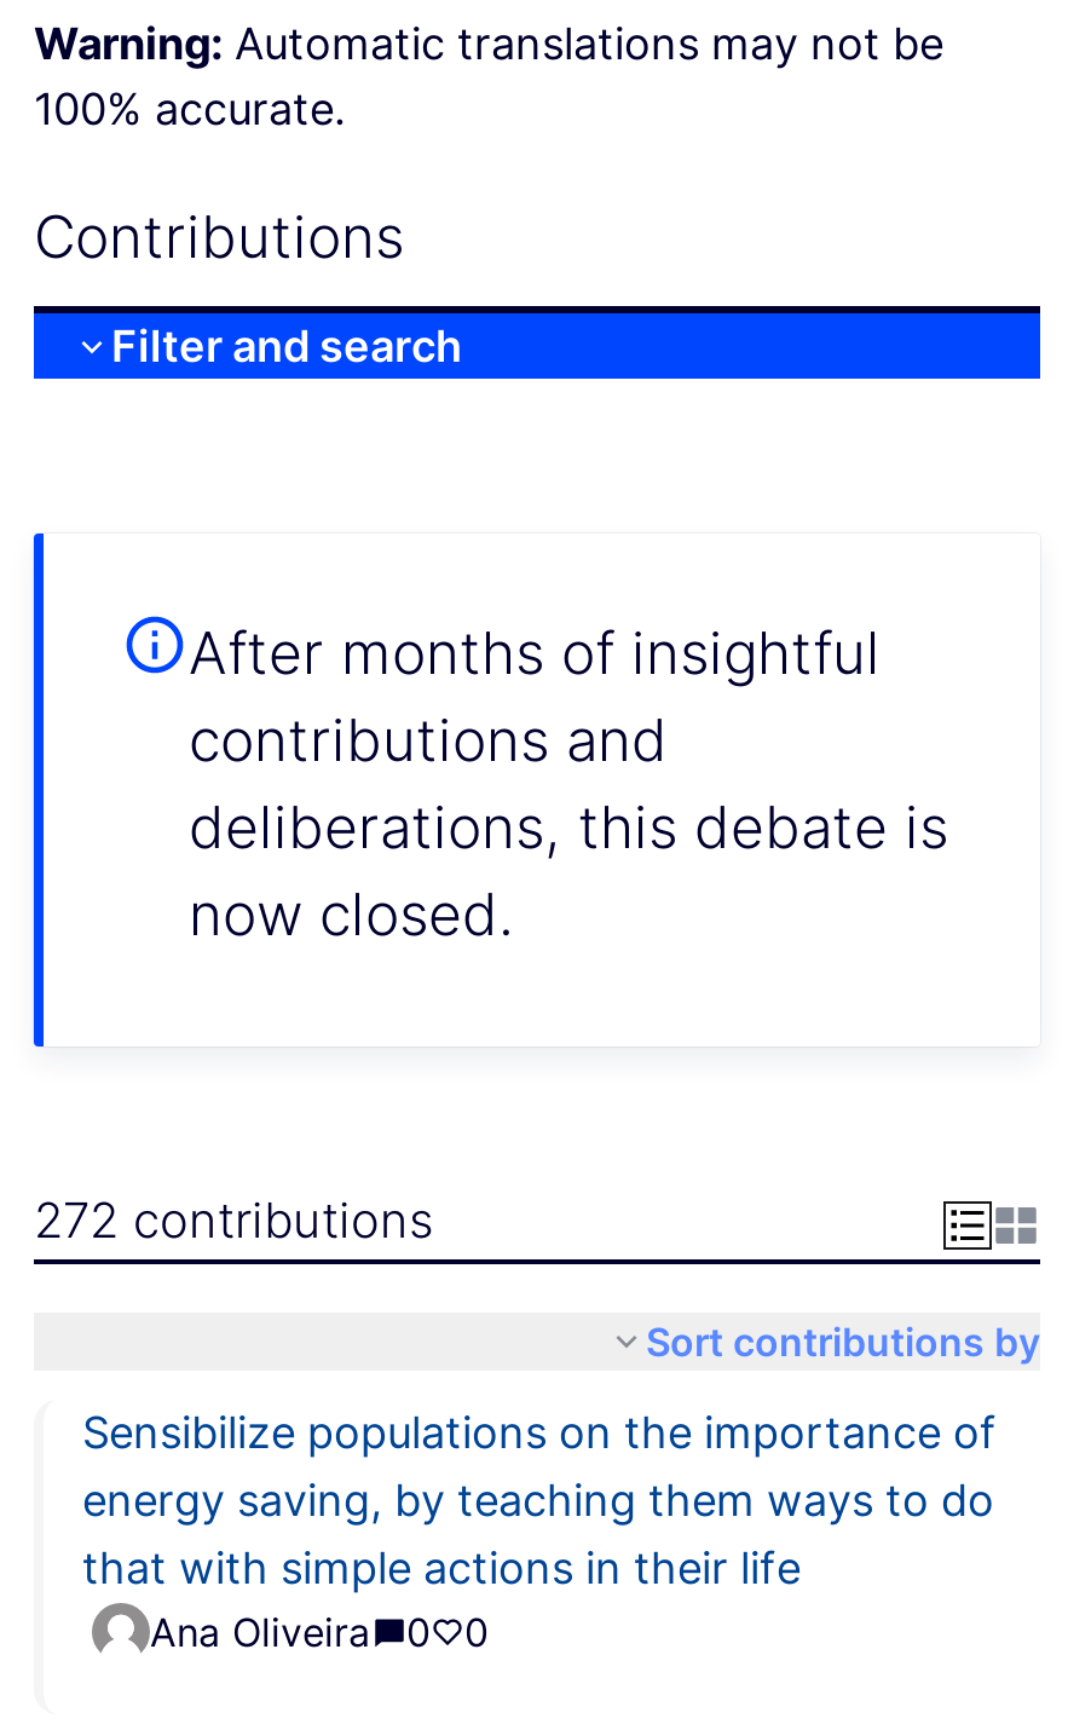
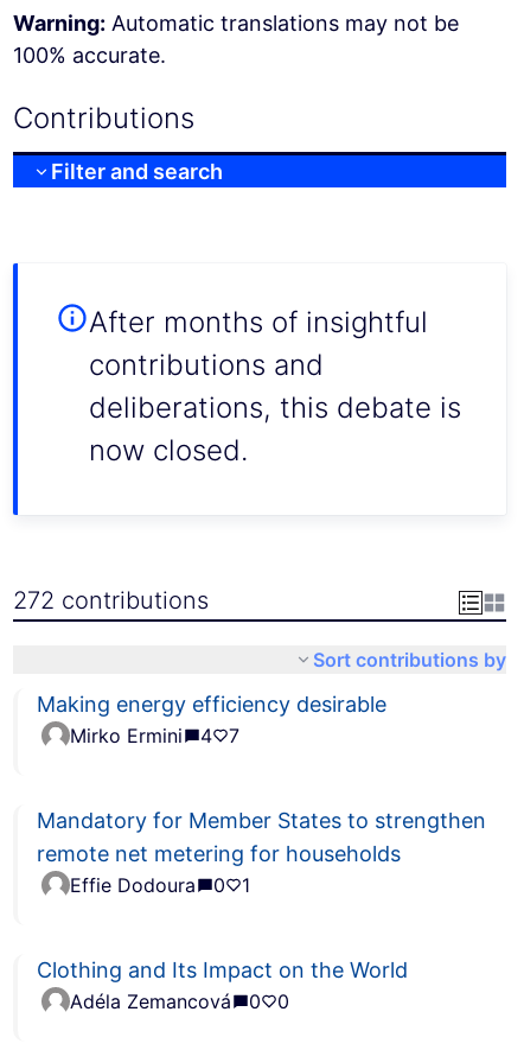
- Sensibilize populations on the importance of
- energy saving, by teaching them ways to do
- that with simple actions in their life
- Ana Oliveira
+ Making energy efficiency desirable
+ Mirko Ermini
+ 4
+ 7
+ Mandatory for Member States to strengthen
+ remote net metering for households
+ Effie Dodoura
+ 0
+ 1
+ Clothing and Its Impact on the World
+ Adéla Zemancová
